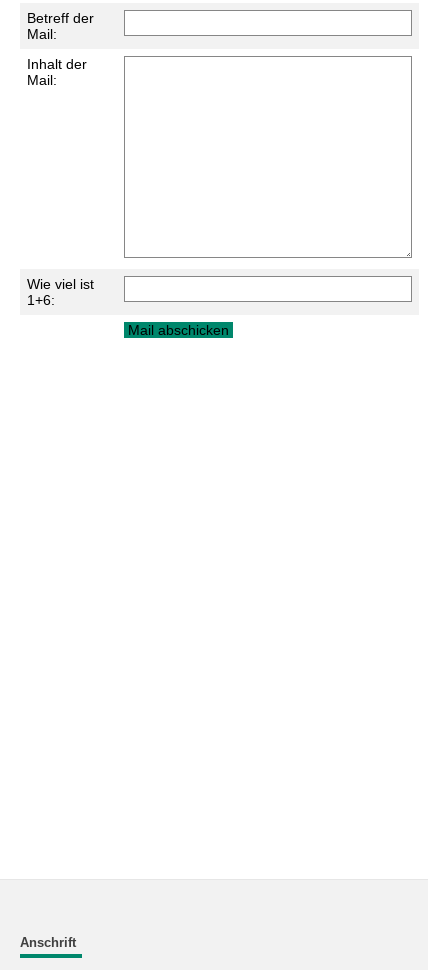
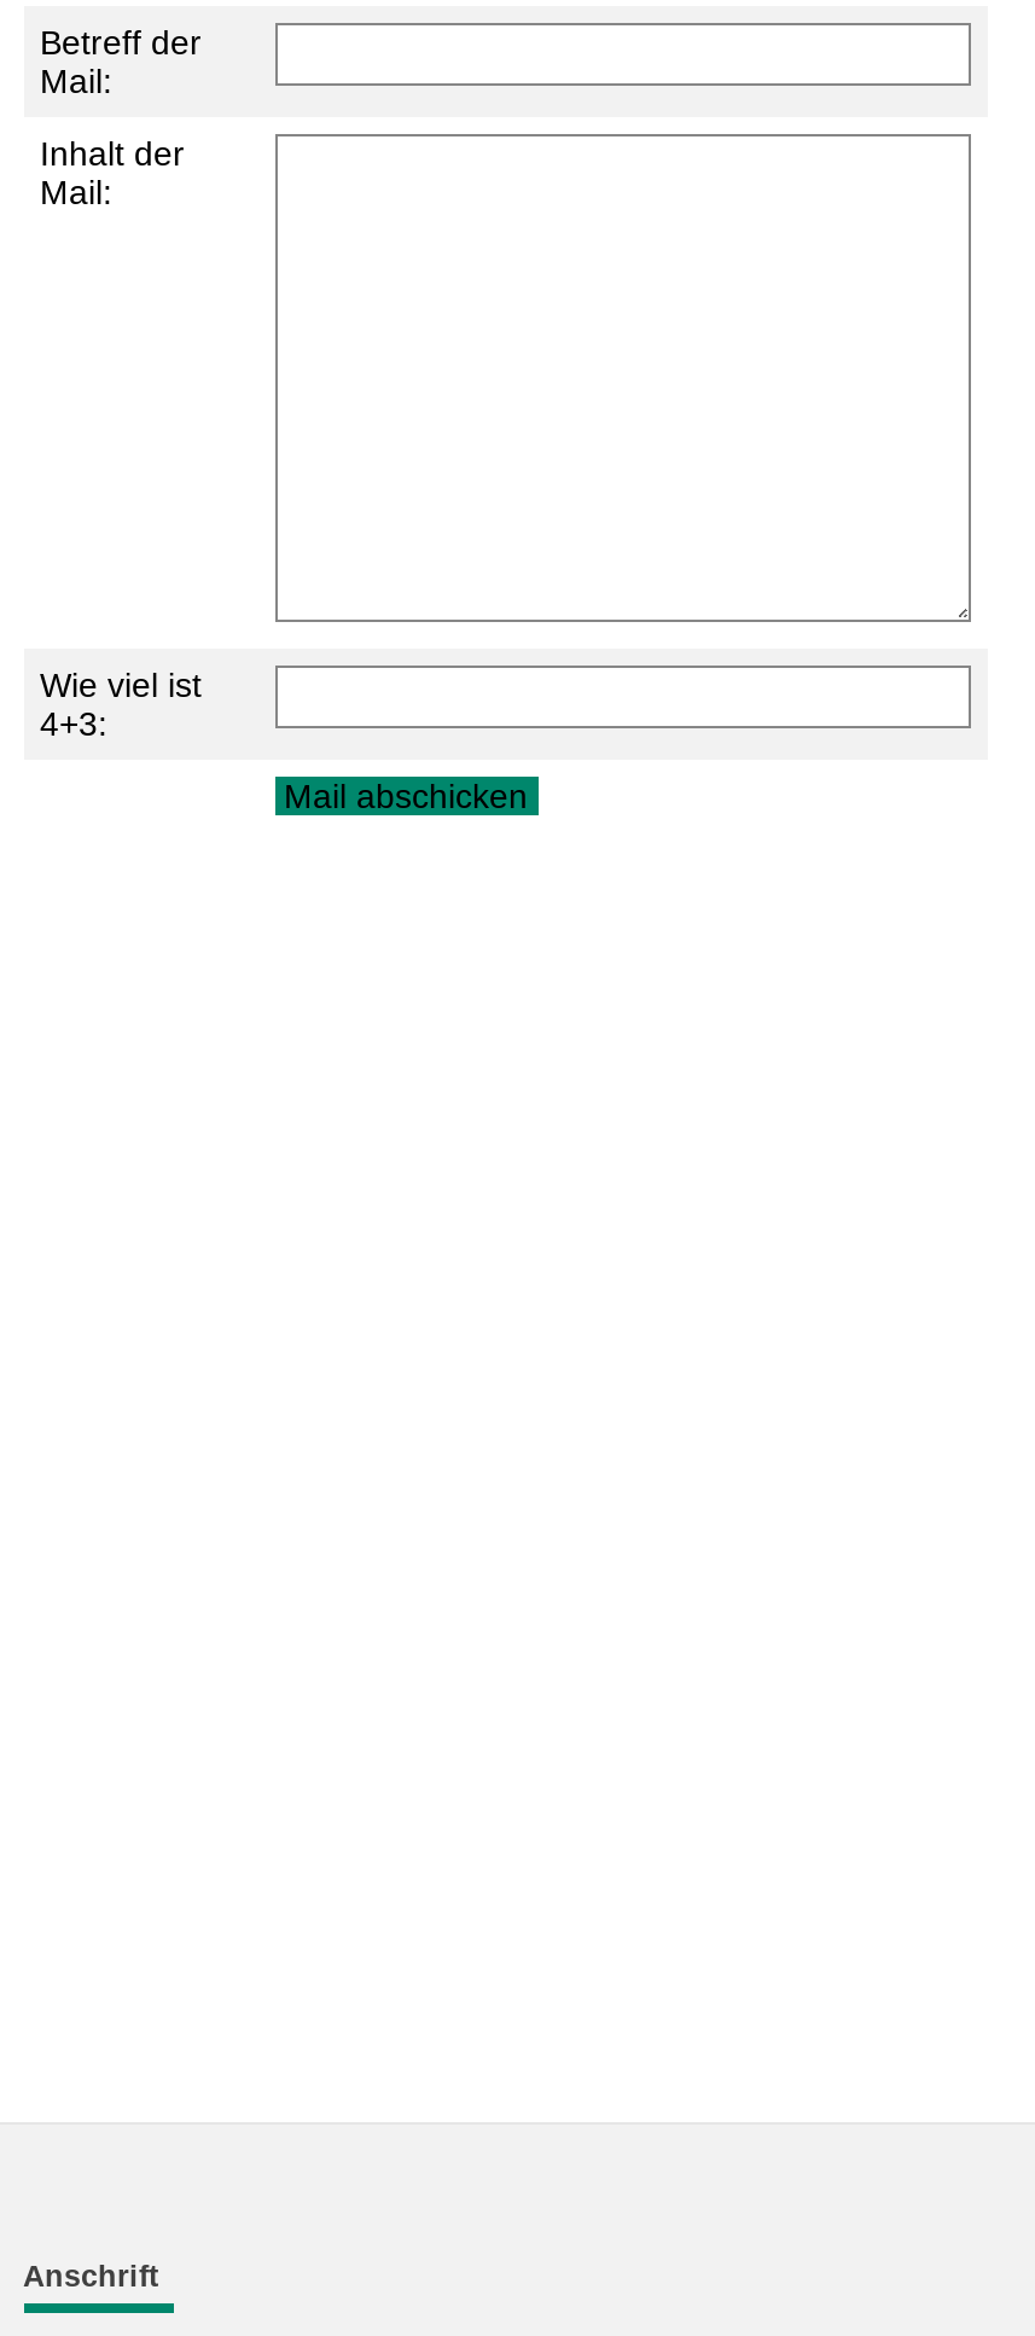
- 1+6:
+ 4+3:
